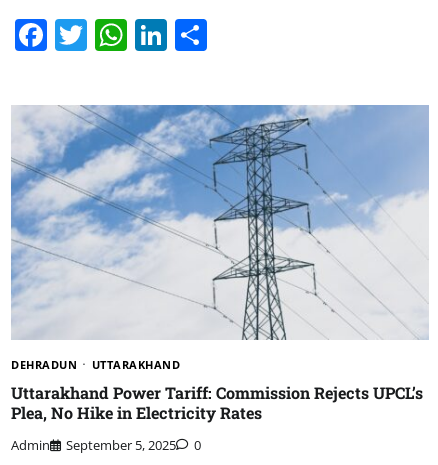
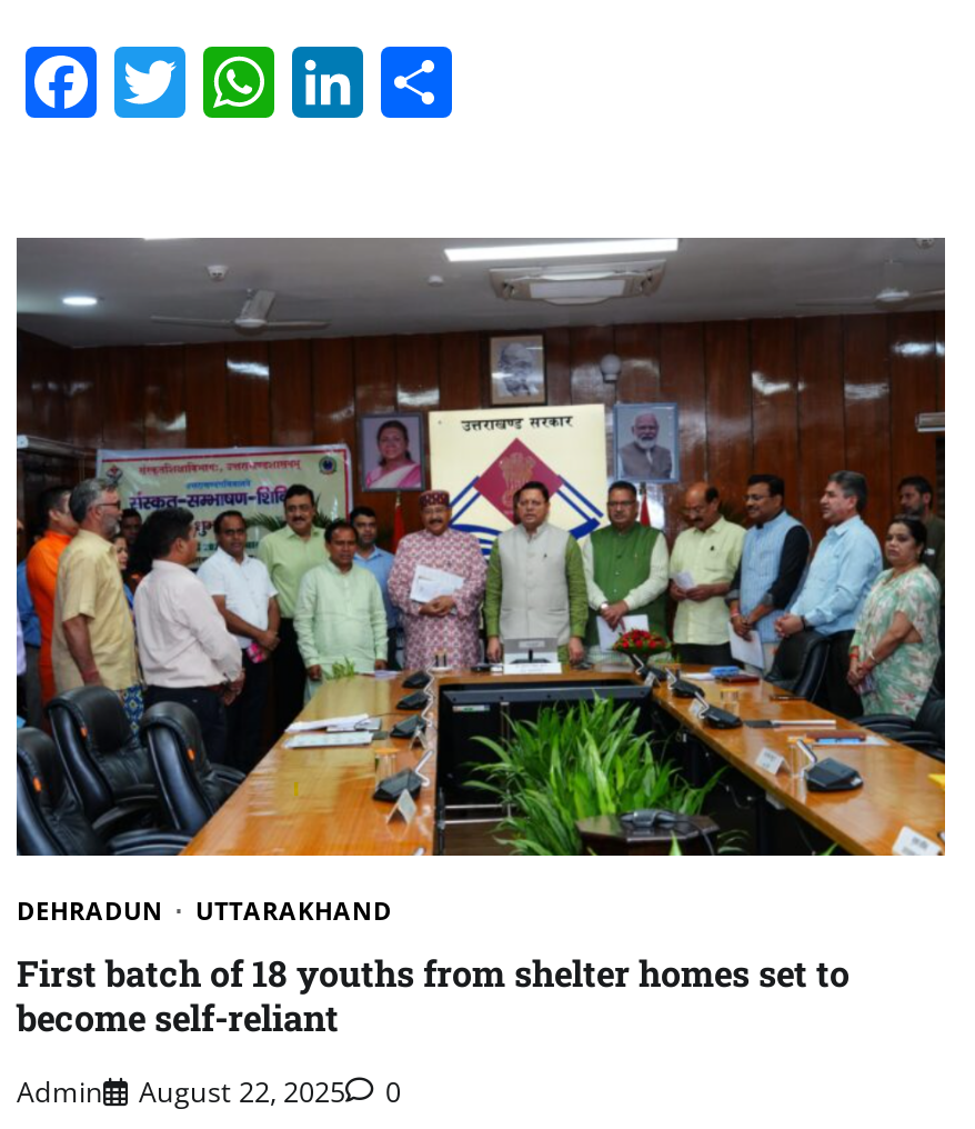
- [image]
+ [image]

- Uttarakhand Power Tariff: Commission Rejects UPCL’s
- Plea, No Hike in Electricity Rates
+ First batch of 18 youths from shelter homes set to
+ become self-reliant

- Admin September 5, 2025 0
+ Admin August 22, 2025 0
